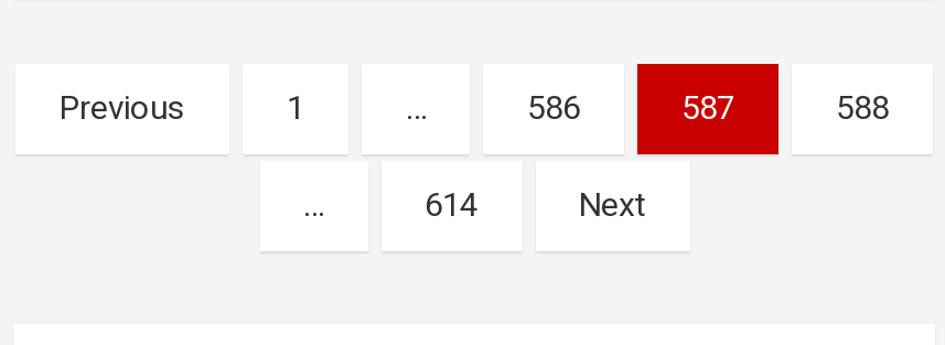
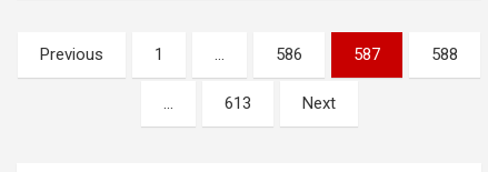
- 614
+ 613
